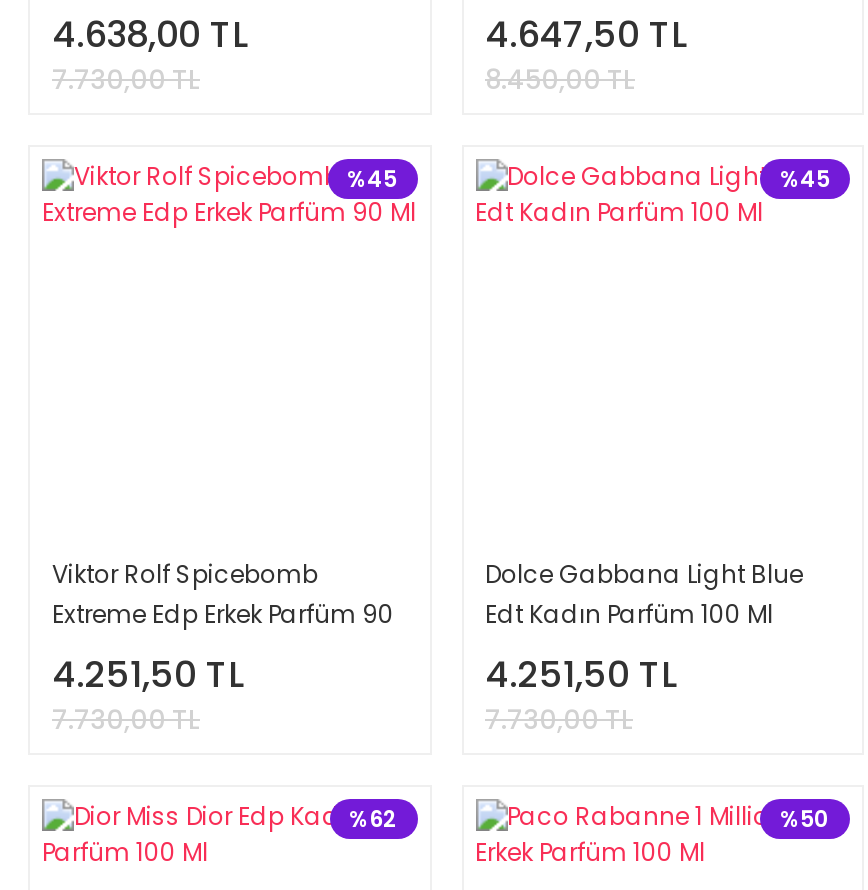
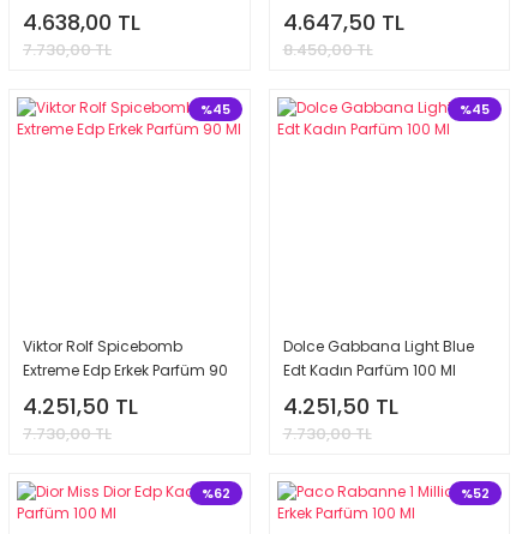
- %50
+ %52
